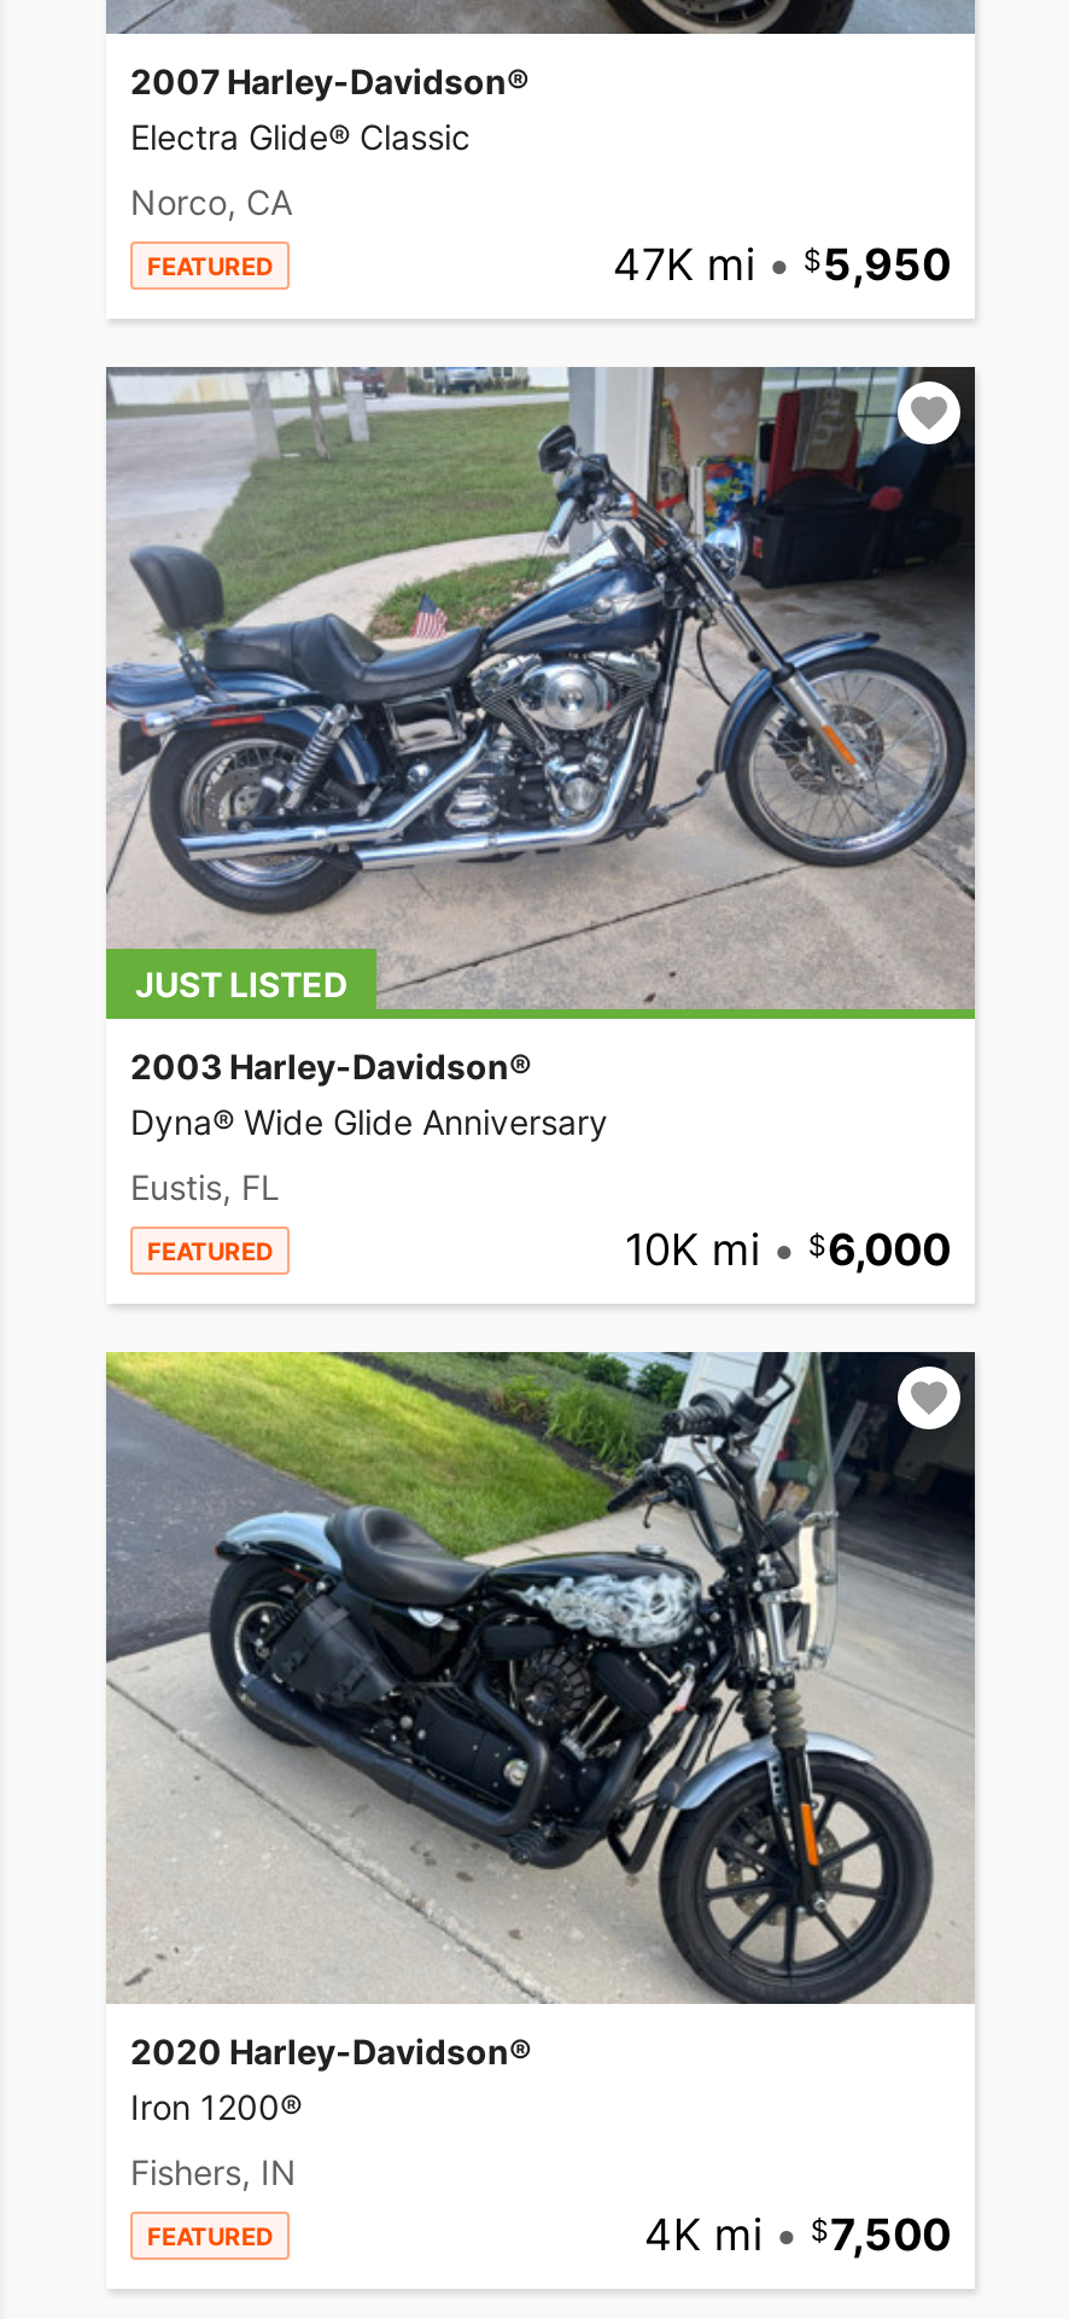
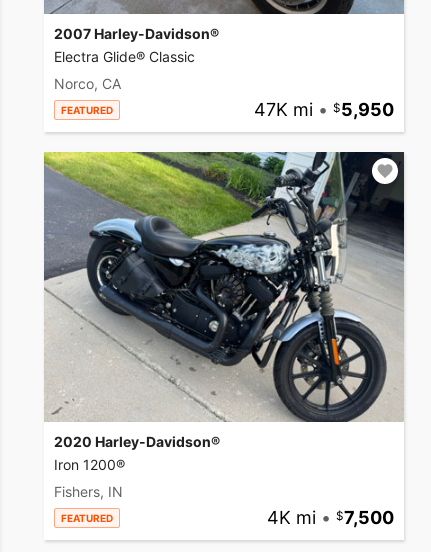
- [image]
- JUST LISTED
- 2003 Harley-Davidson®
- Dyna® Wide Glide Anniversary
- Eustis, FL
- FEATURED
- 10K mi •
- 6,000
